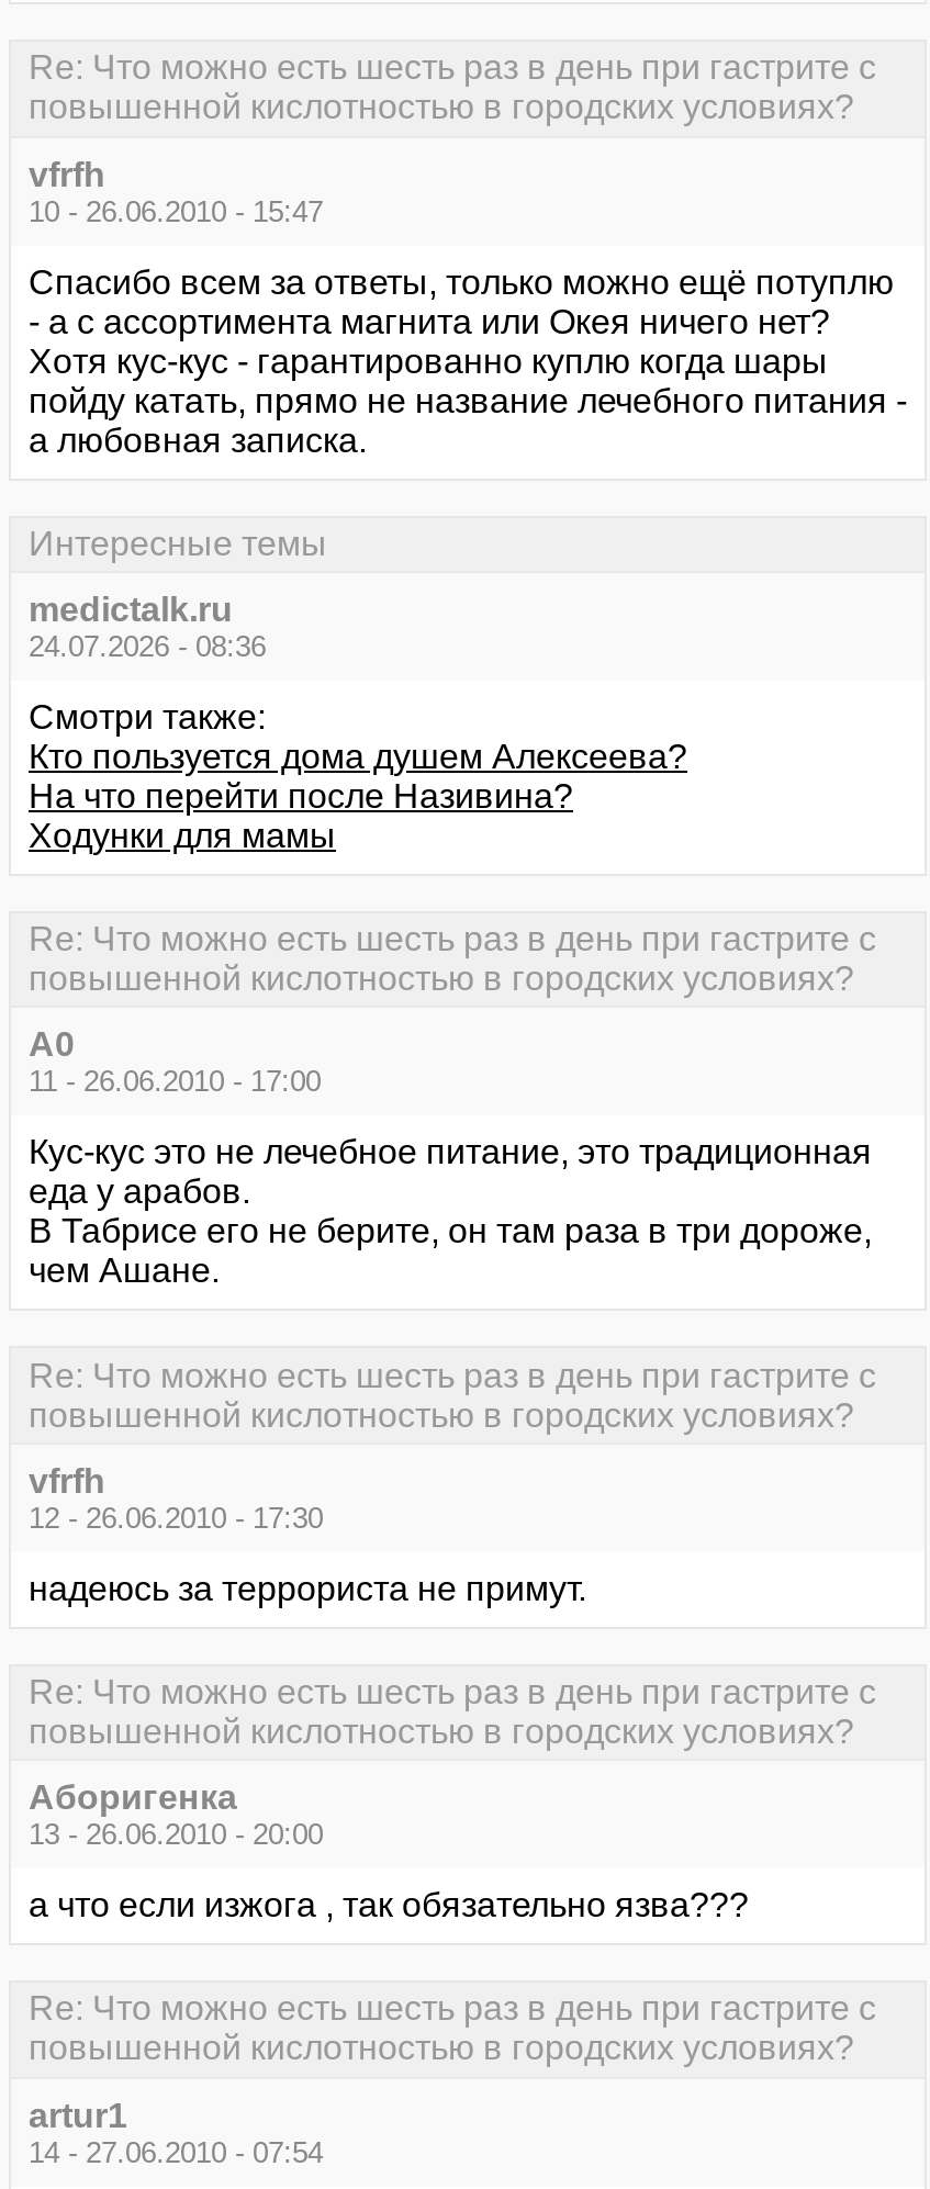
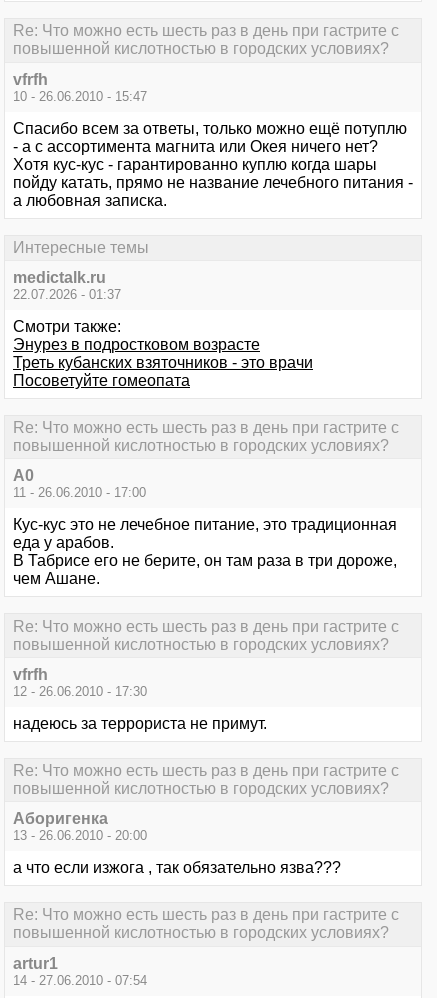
- 24.07.2026 - 08:36
+ 22.07.2026 - 01:37

- Кто пользуется дома душем Алексеева?
- На что перейти после Називина?
- Ходунки для мамы
+ Энурез в подростковом возрасте
+ Треть кубанских взяточников - это врачи
+ Посоветуйте гомеопата
